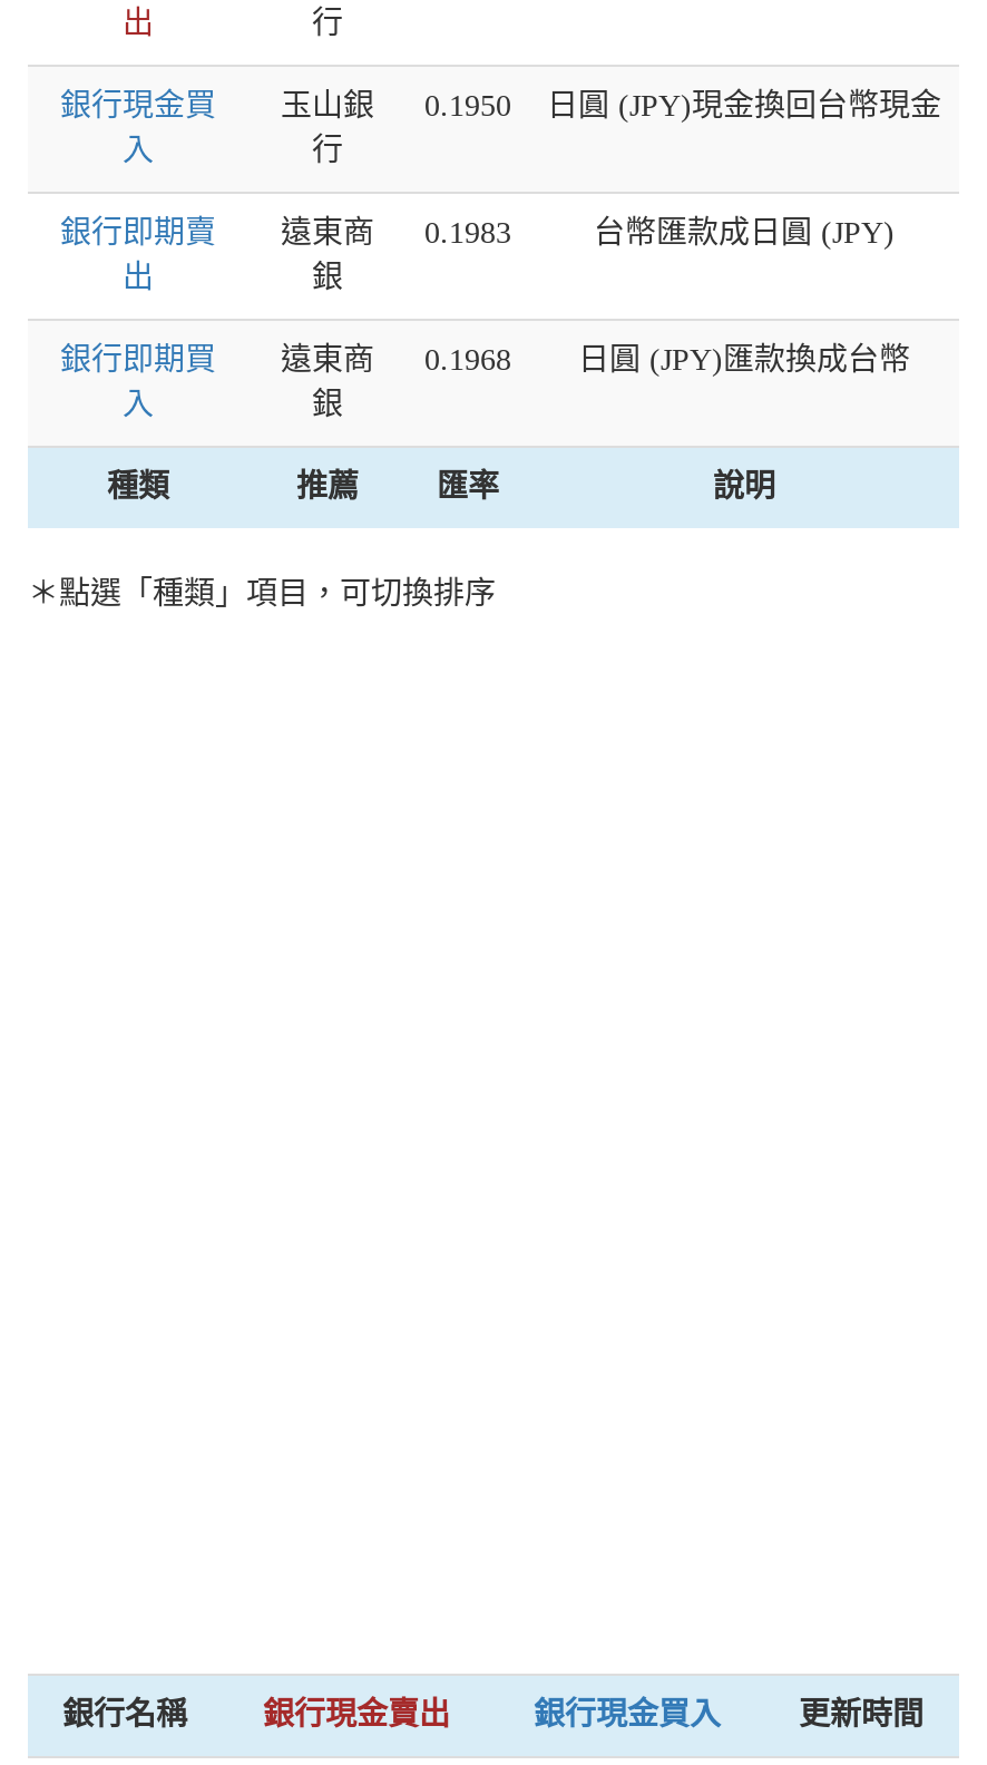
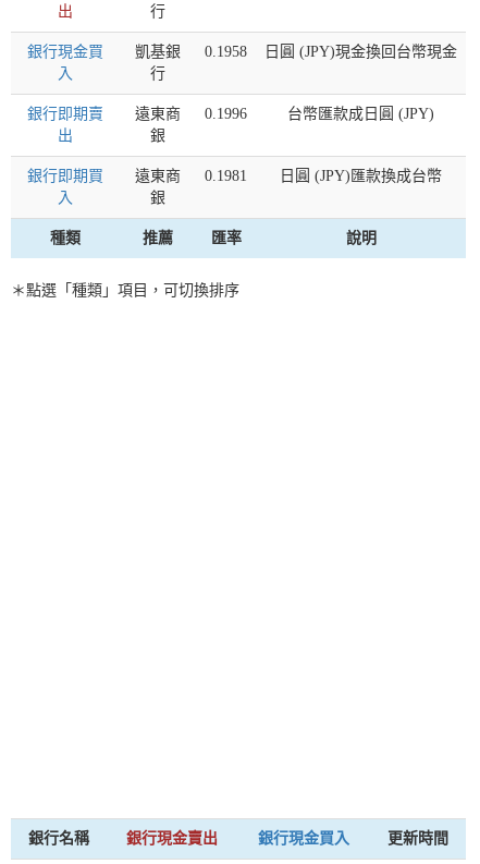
- 玉山銀
+ 凱基銀

- 0.1950
+ 0.1958

- 銀行即期賣 遠東商 0.1983
+ 銀行即期賣 遠東商 0.1996

- 銀行即期買 遠東商 0.1968 日圓 (JPY)匯款換成台幣
+ 銀行即期買 遠東商 0.1981 日圓 (JPY)匯款換成台幣
